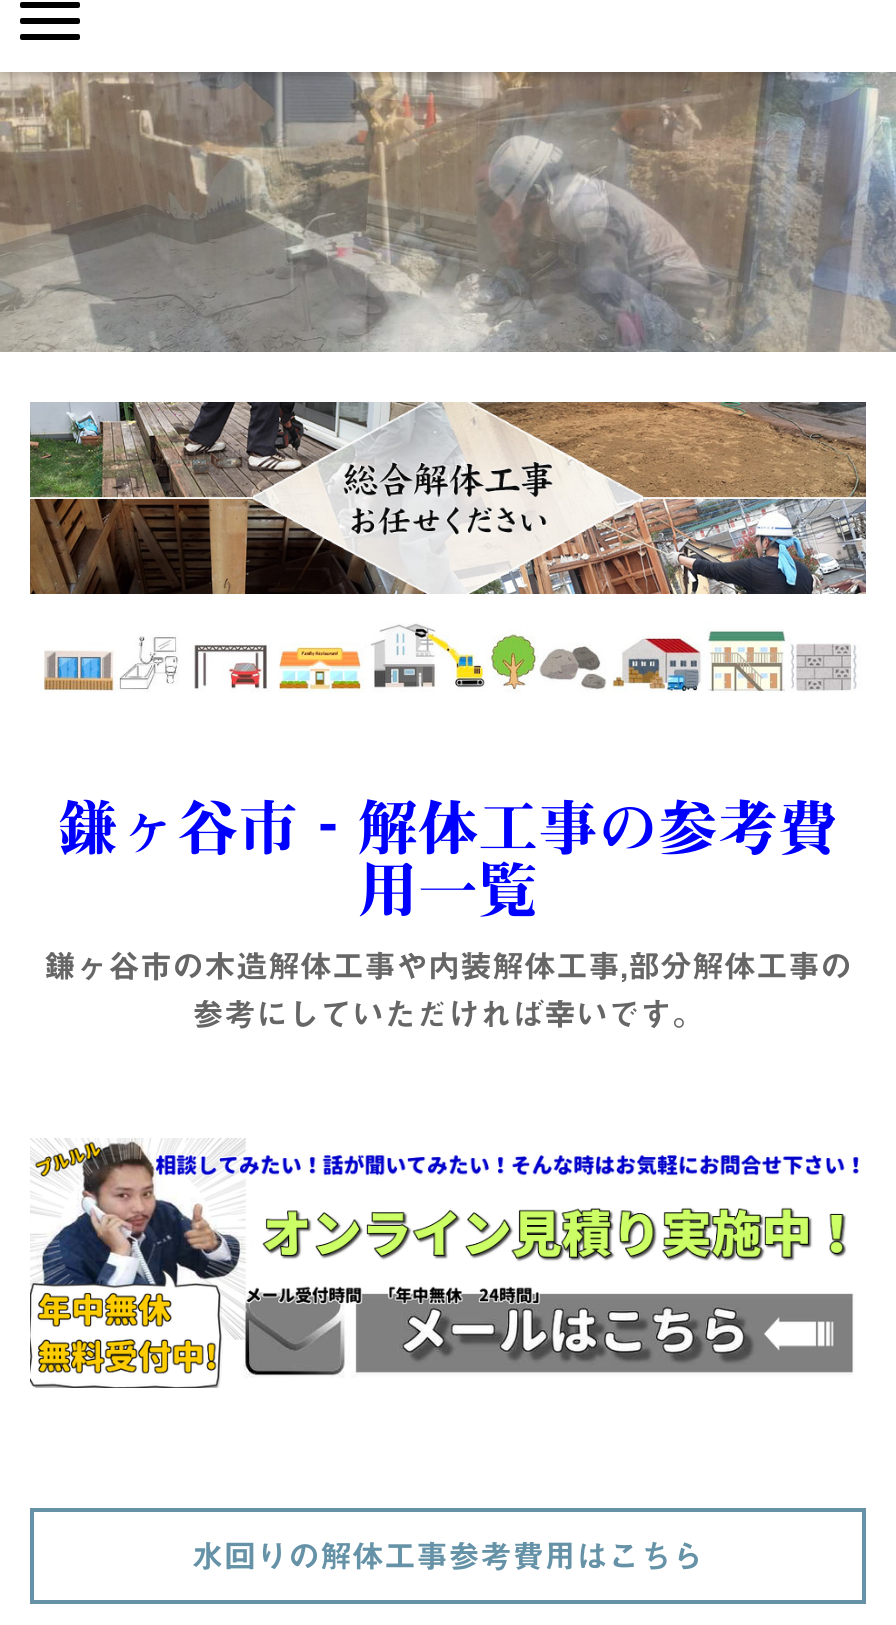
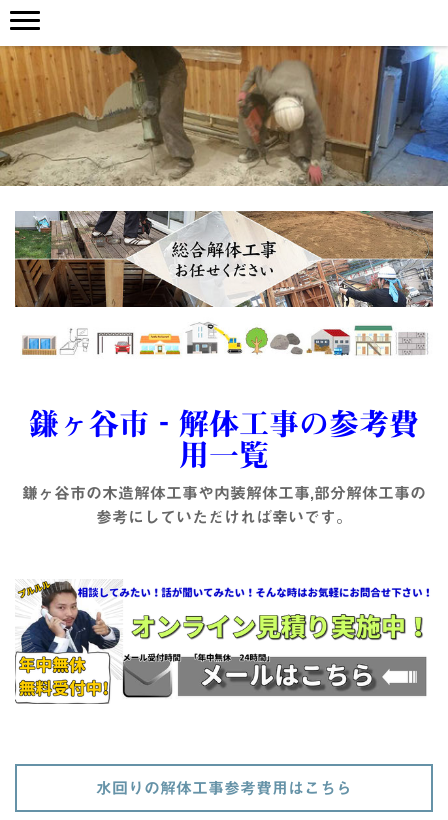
- [image]
+ [image]
